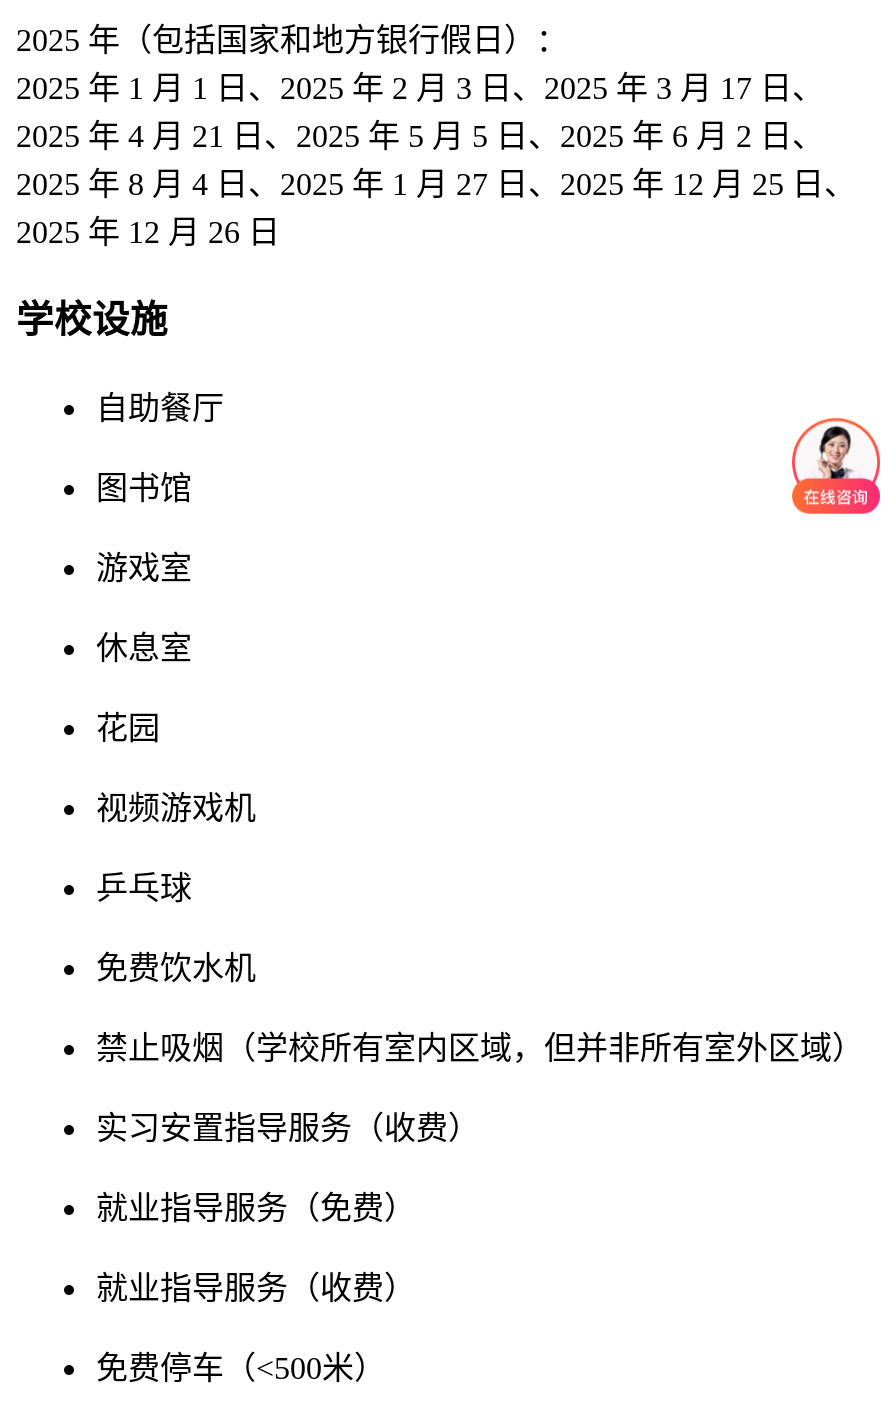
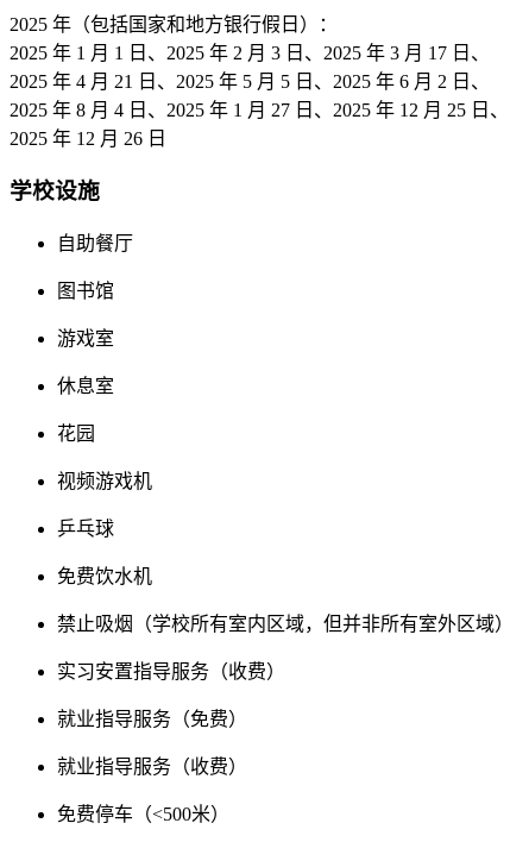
- [image]
